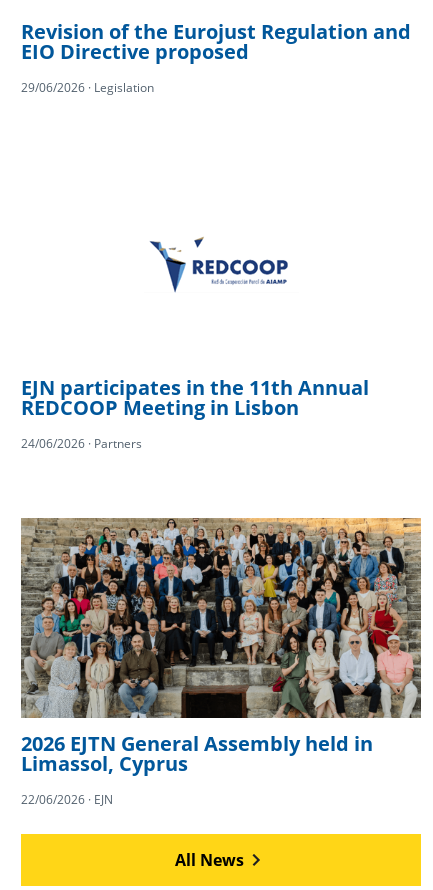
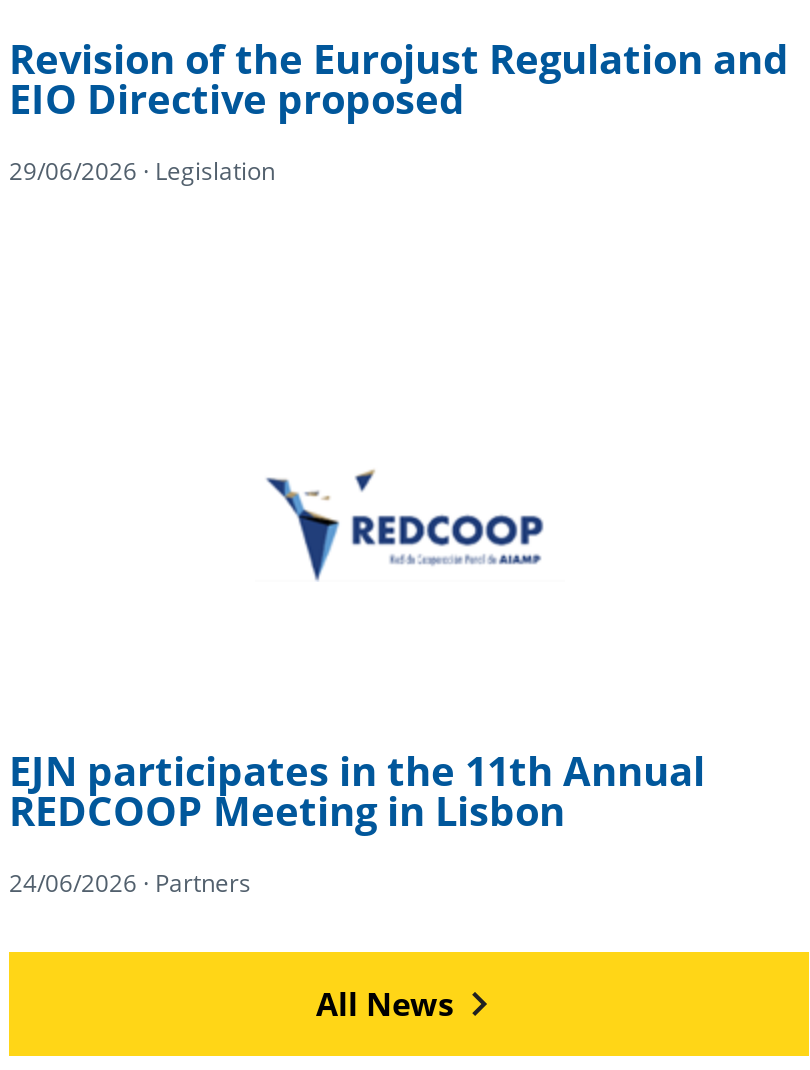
- [image]
- 2026 EJTN General Assembly held in
- Limassol, Cyprus
- 22/06/2026 · EJN
